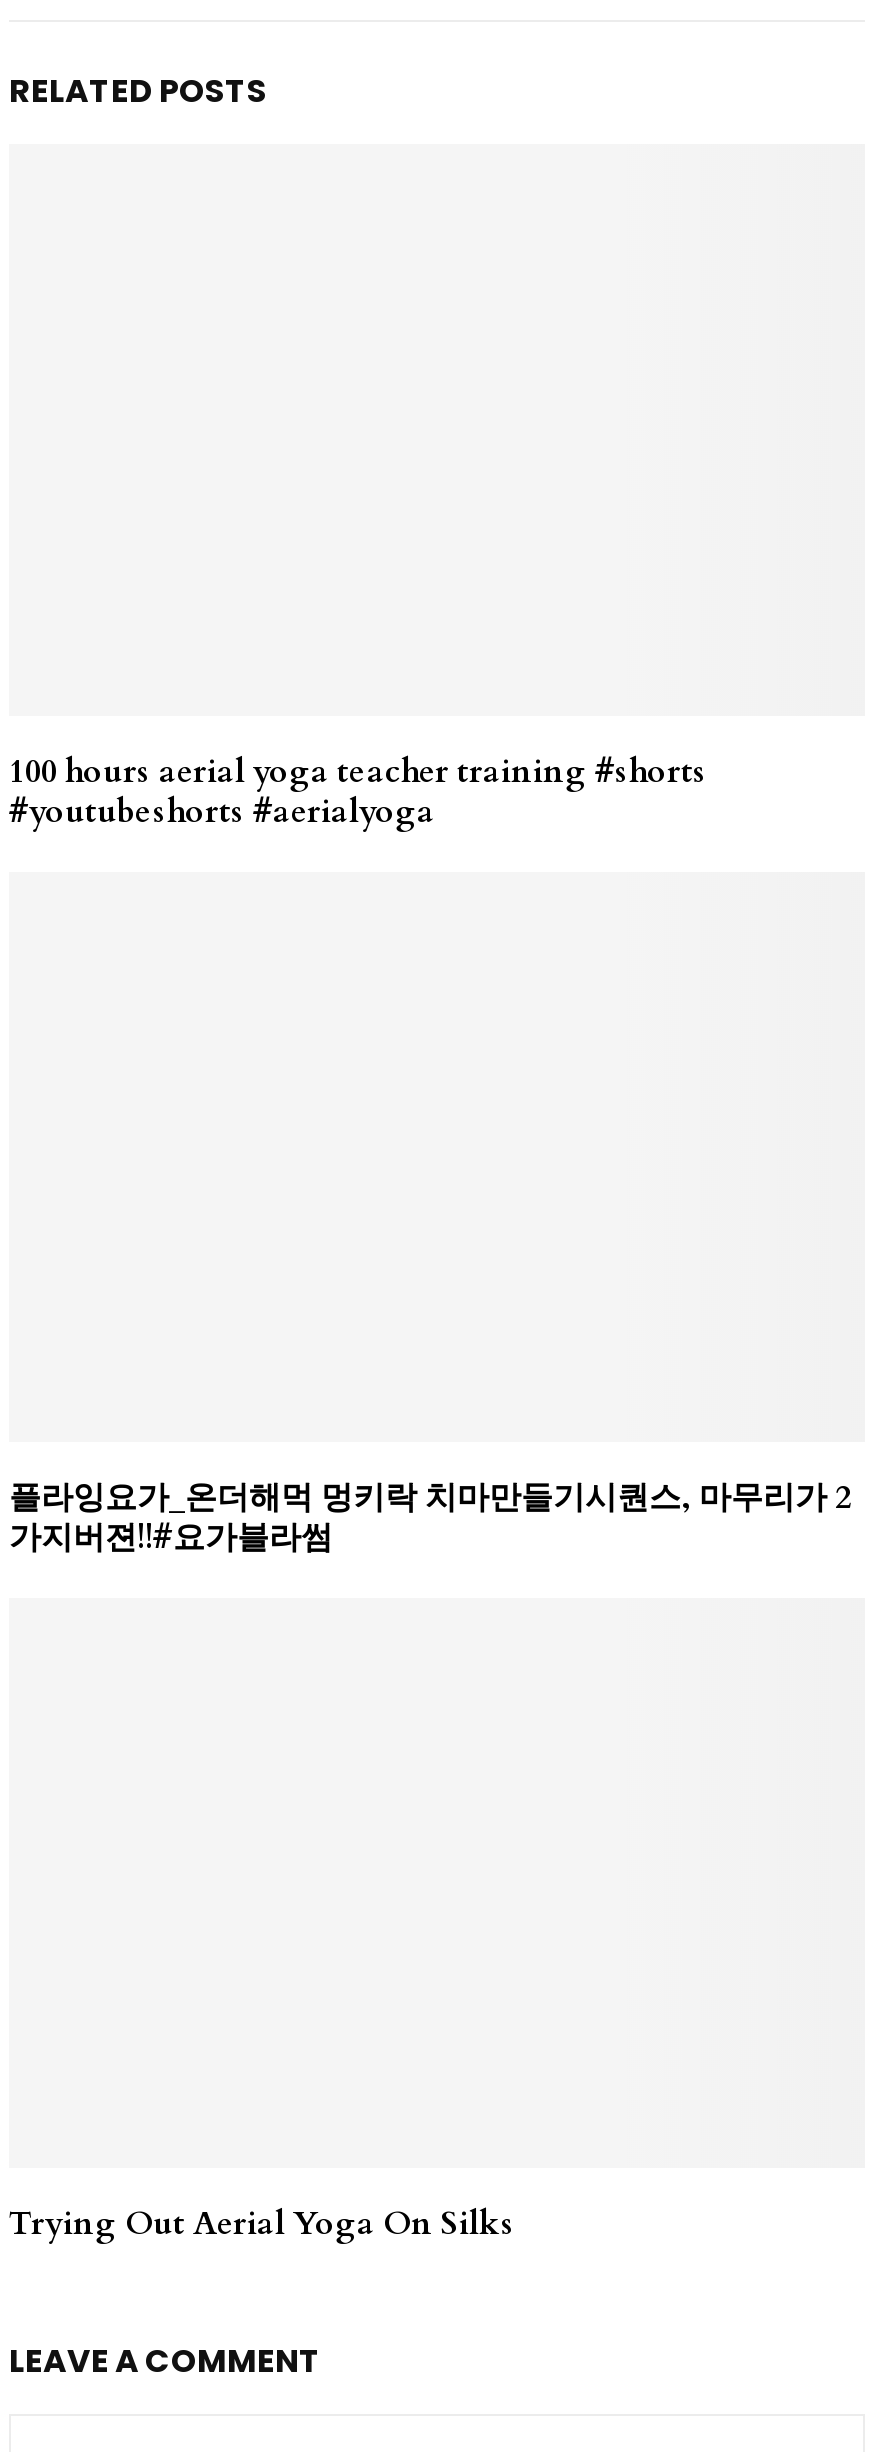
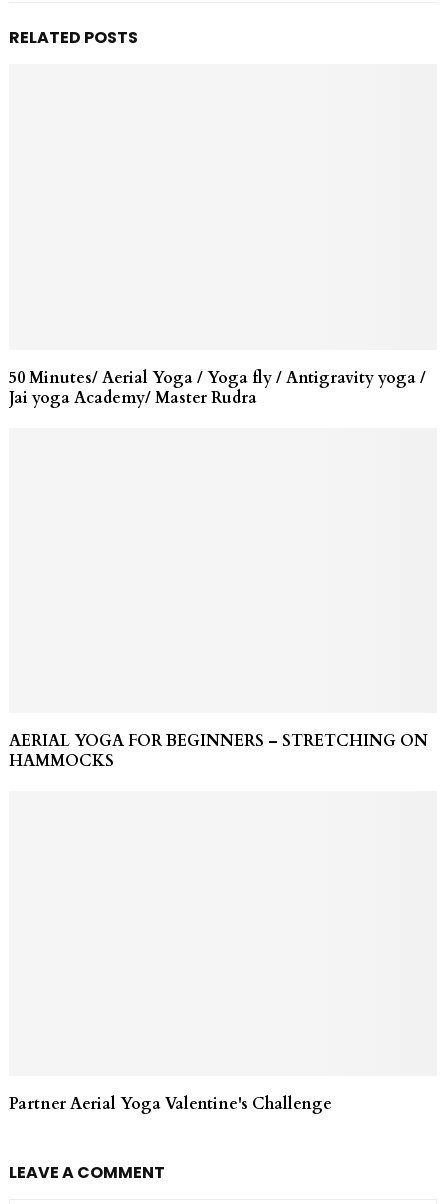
- 100 hours aerial yoga teacher training #shorts
- #youtubeshorts #aerialyoga
+ 50 Minutes/ Aerial Yoga / Yoga fly / Antigravity yoga /
+ Jai yoga Academy/ Master Rudra

- 플라잉요가_온더해먹 멍키락 치마만들기시퀀스, 마무리가 2
- 가지버젼!!#요가블라썸
+ AERIAL YOGA FOR BEGINNERS – STRETCHING ON
+ HAMMOCKS

- Trying Out Aerial Yoga On Silks
+ Partner Aerial Yoga Valentine's Challenge
